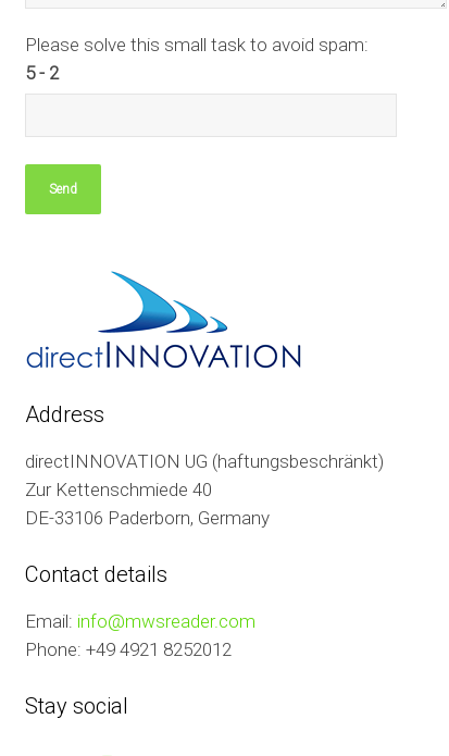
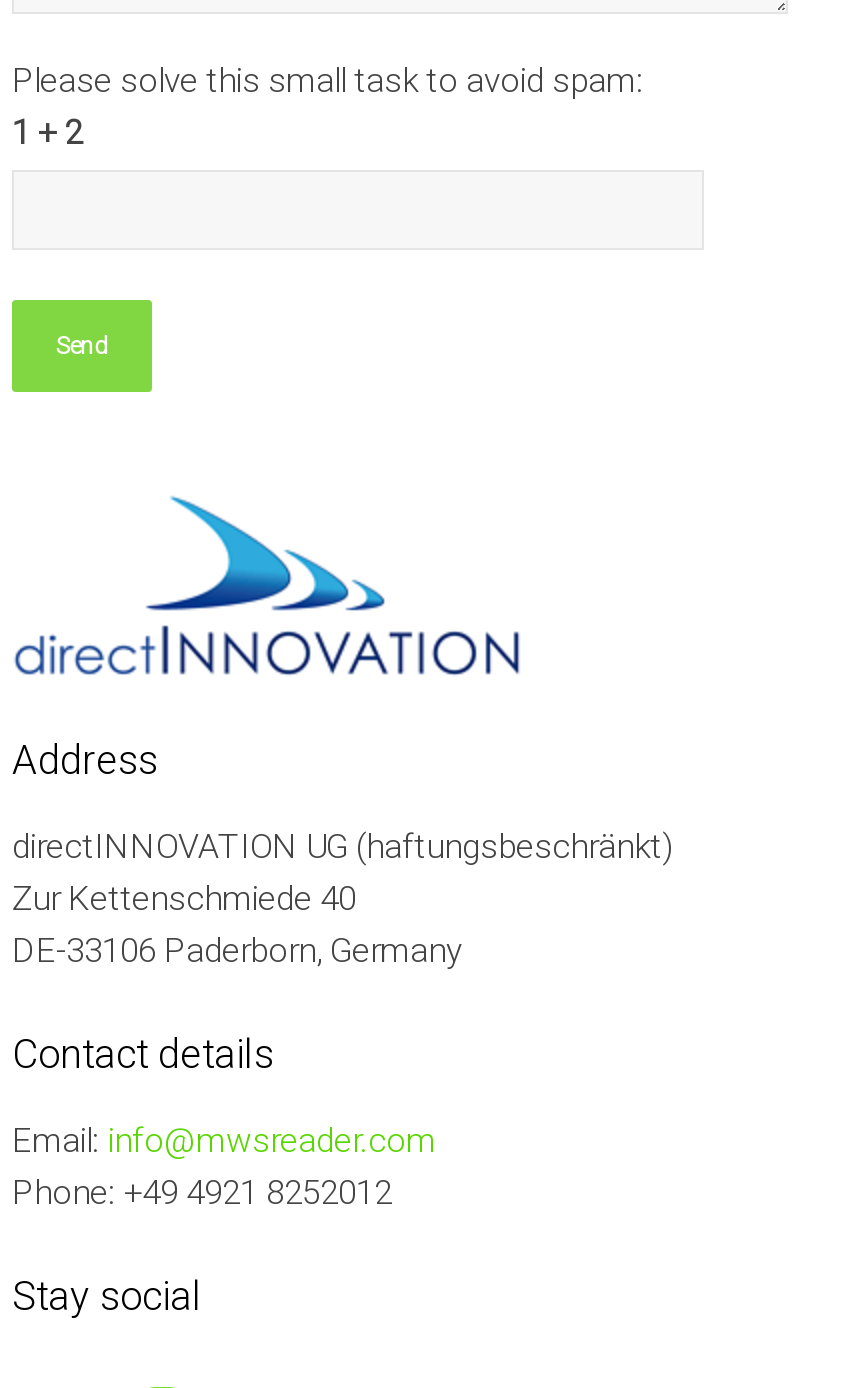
- 5 - 2
+ 1 + 2
